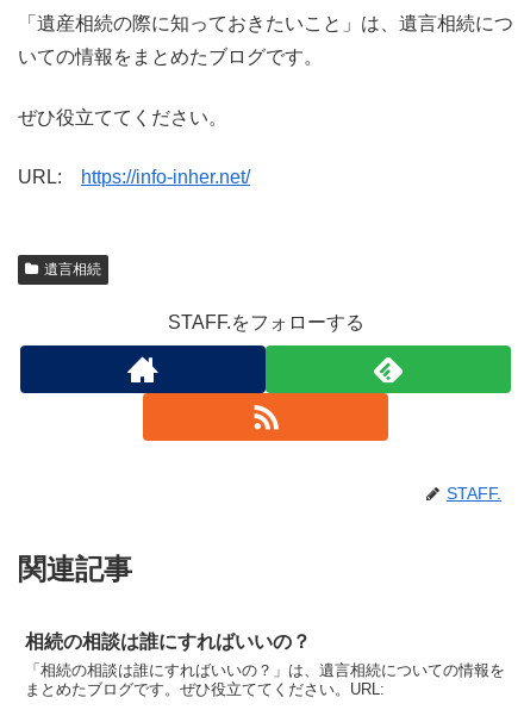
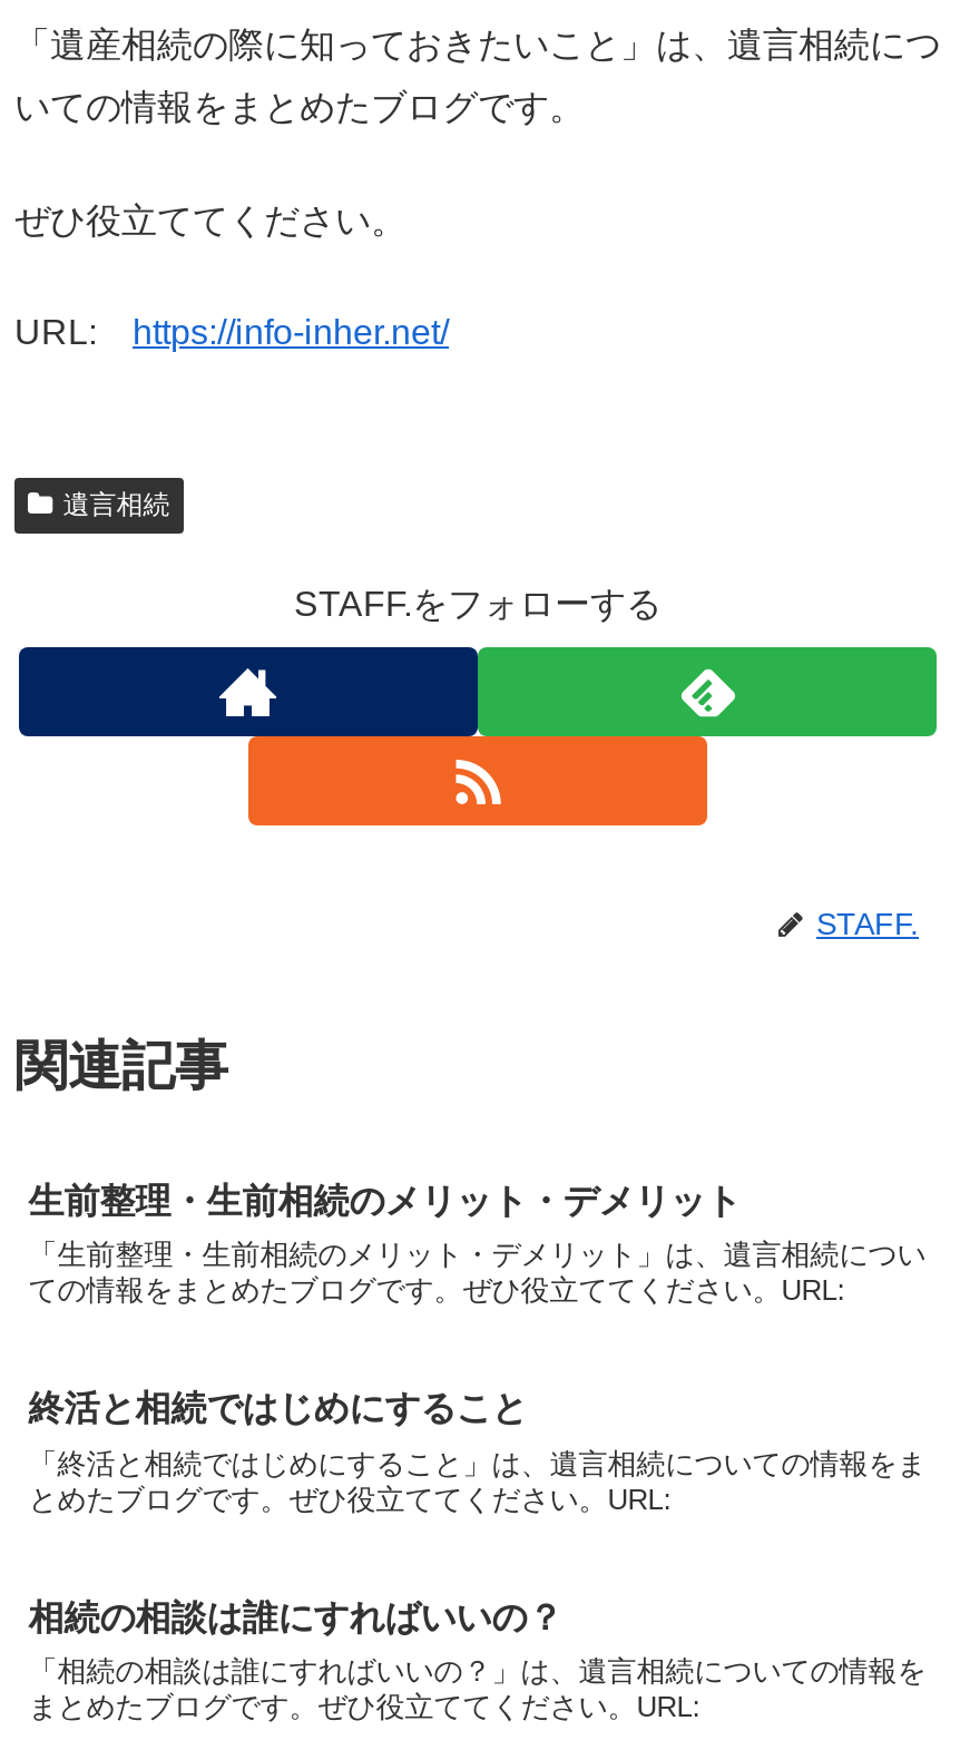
+ 生前整理・生前相続のメリット・デメリット
+ 「生前整理・生前相続のメリット・デメリット」は、遺言相続につい
+ ての情報をまとめたブログです。ぜひ役立ててください。URL:
+ 終活と相続ではじめにすること
+ 「終活と相続ではじめにすること」は、遺言相続についての情報をま
+ とめたブログです。ぜひ役立ててください。URL:
